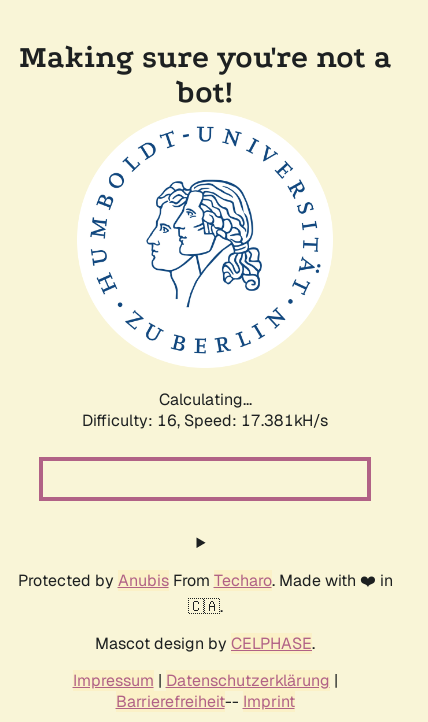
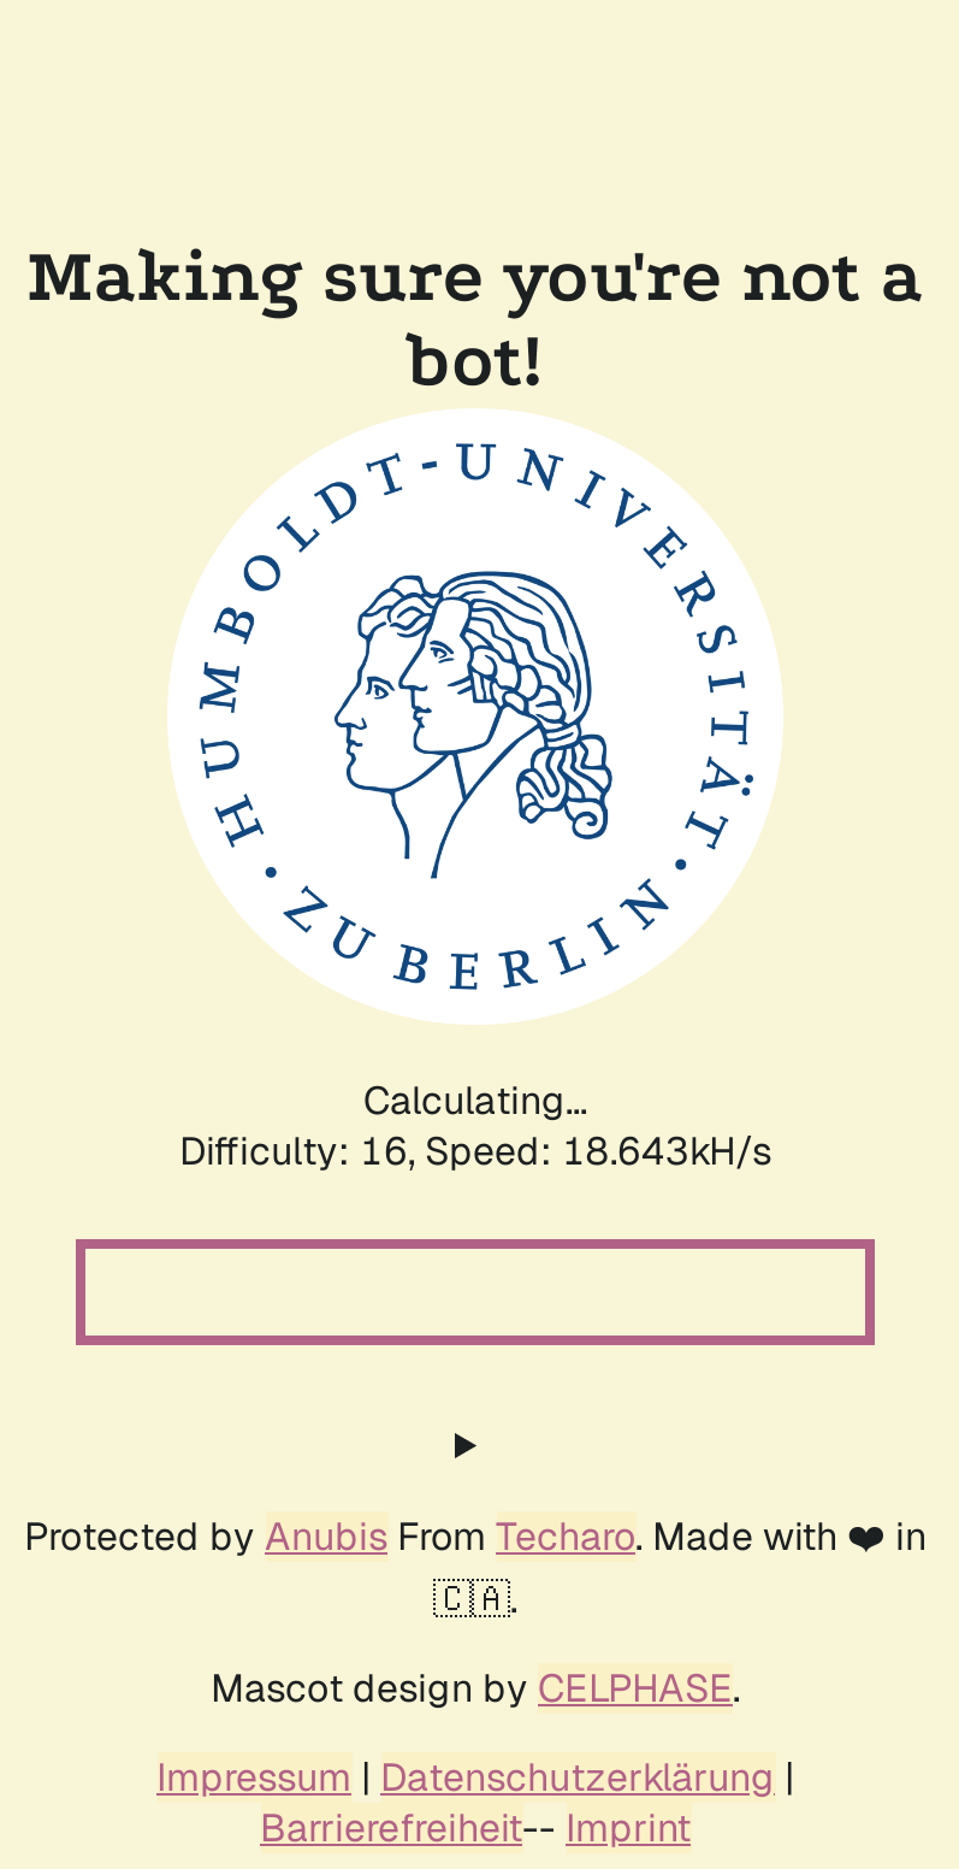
- Difficulty: 16, Speed: 17.381kH/s
+ Difficulty: 16, Speed: 18.643kH/s
